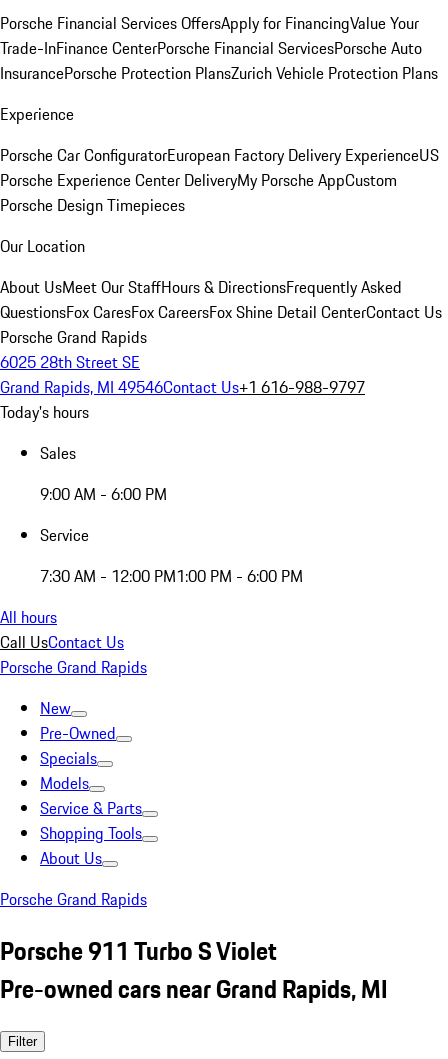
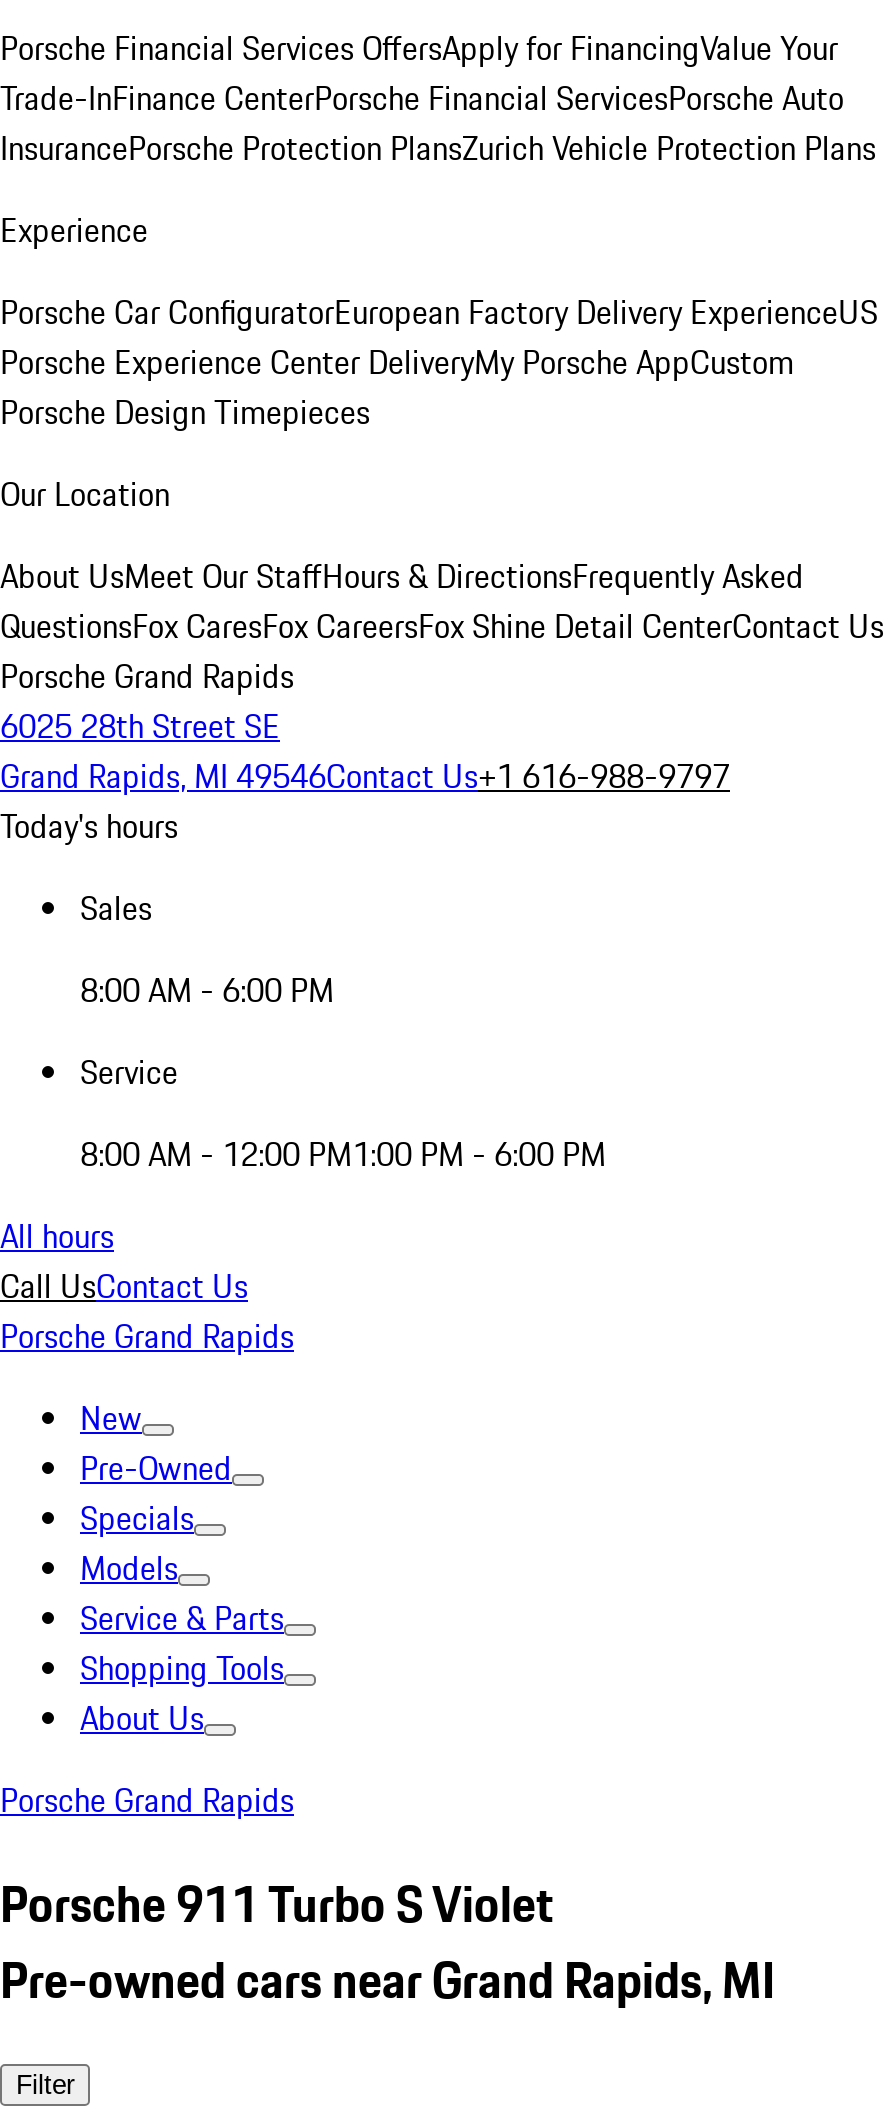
- 9:00 AM - 6:00 PM
+ 8:00 AM - 6:00 PM

- 7:30 AM - 12:00 PM1:00 PM - 6:00 PM
+ 8:00 AM - 12:00 PM1:00 PM - 6:00 PM
